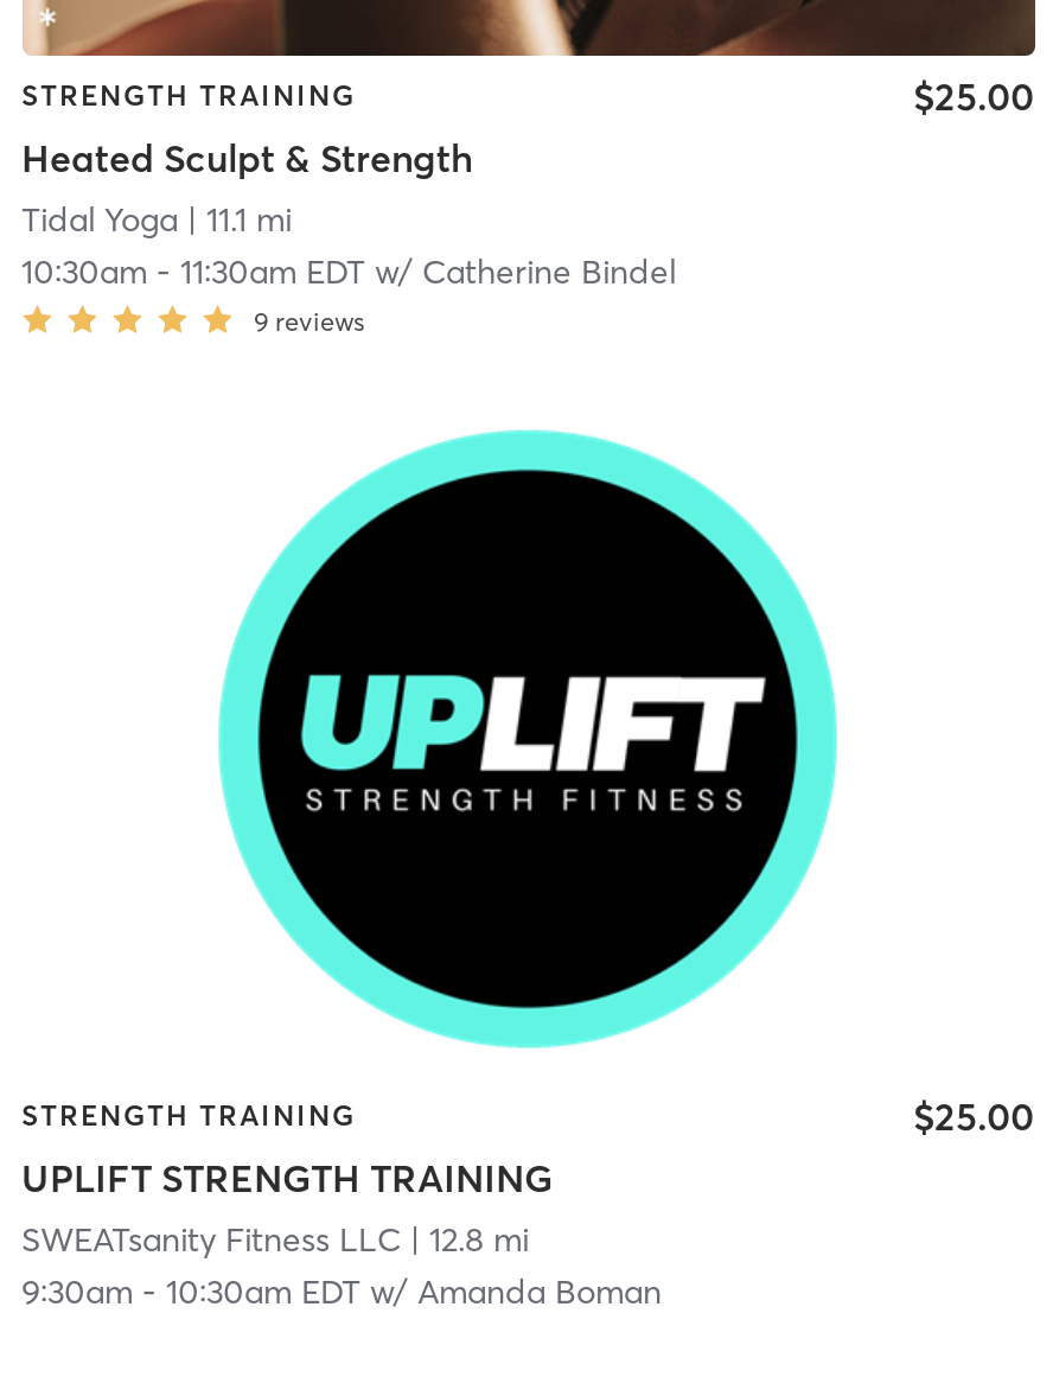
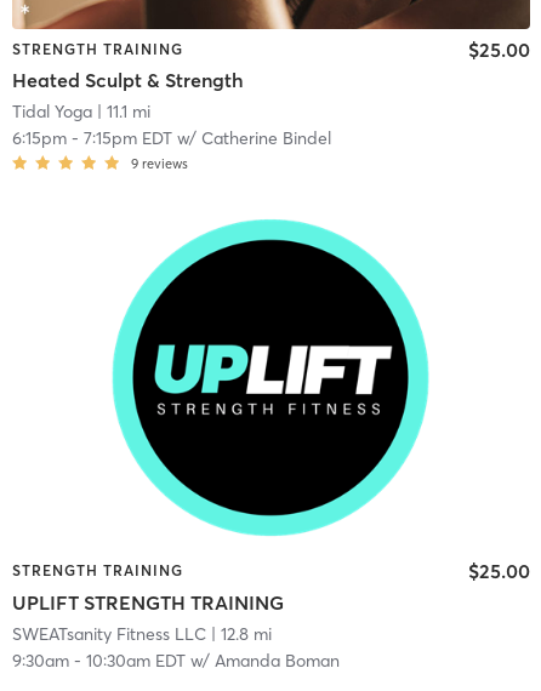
- 10:30am - 11:30am EDT w/ Catherine Bindel
+ 6:15pm - 7:15pm EDT w/ Catherine Bindel
